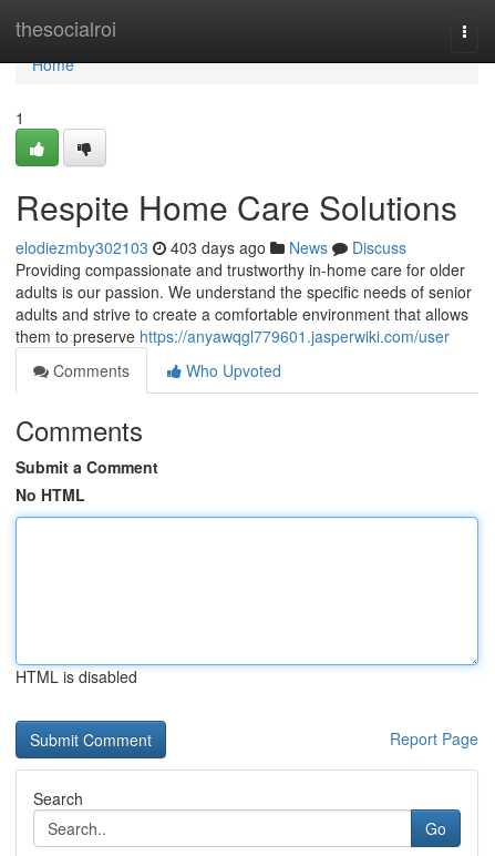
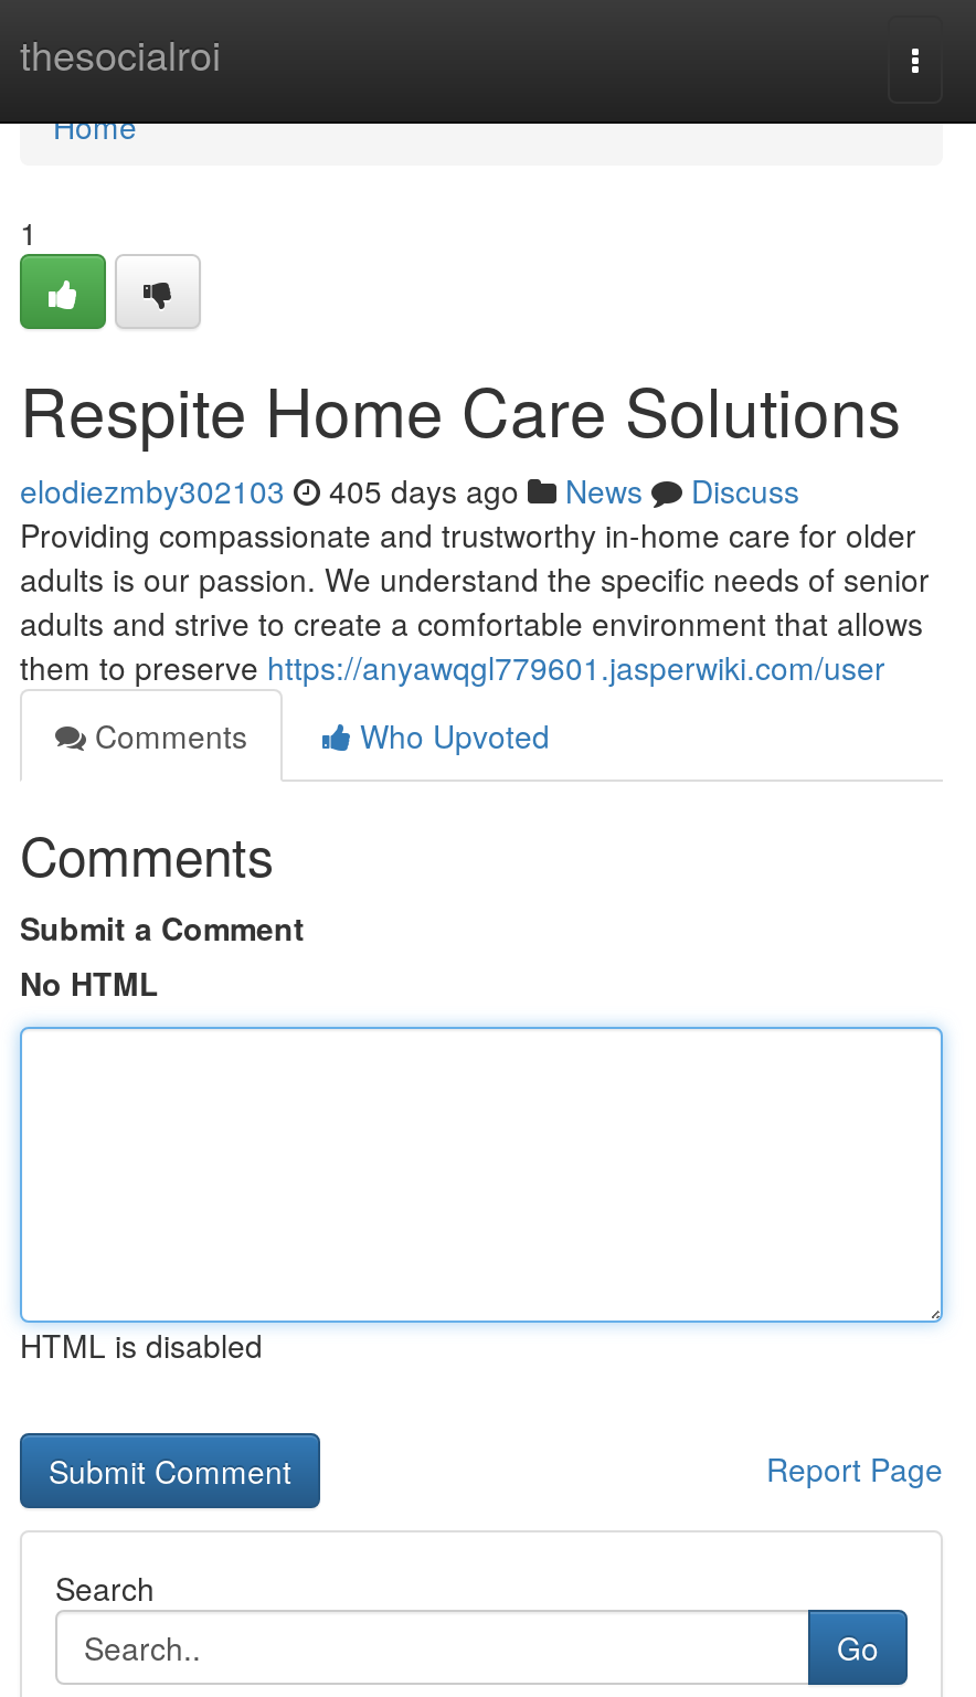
- elodiezmby302103 403 days ago News Discuss
+ elodiezmby302103 405 days ago News Discuss
